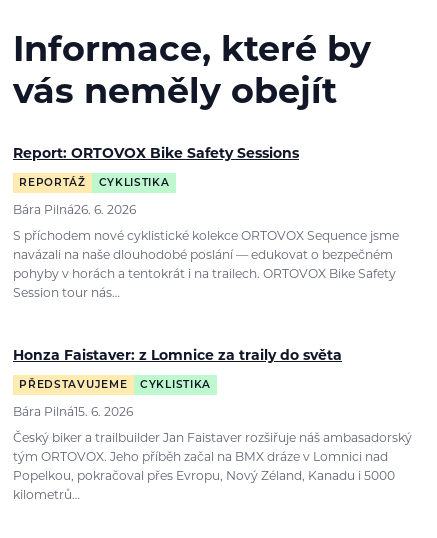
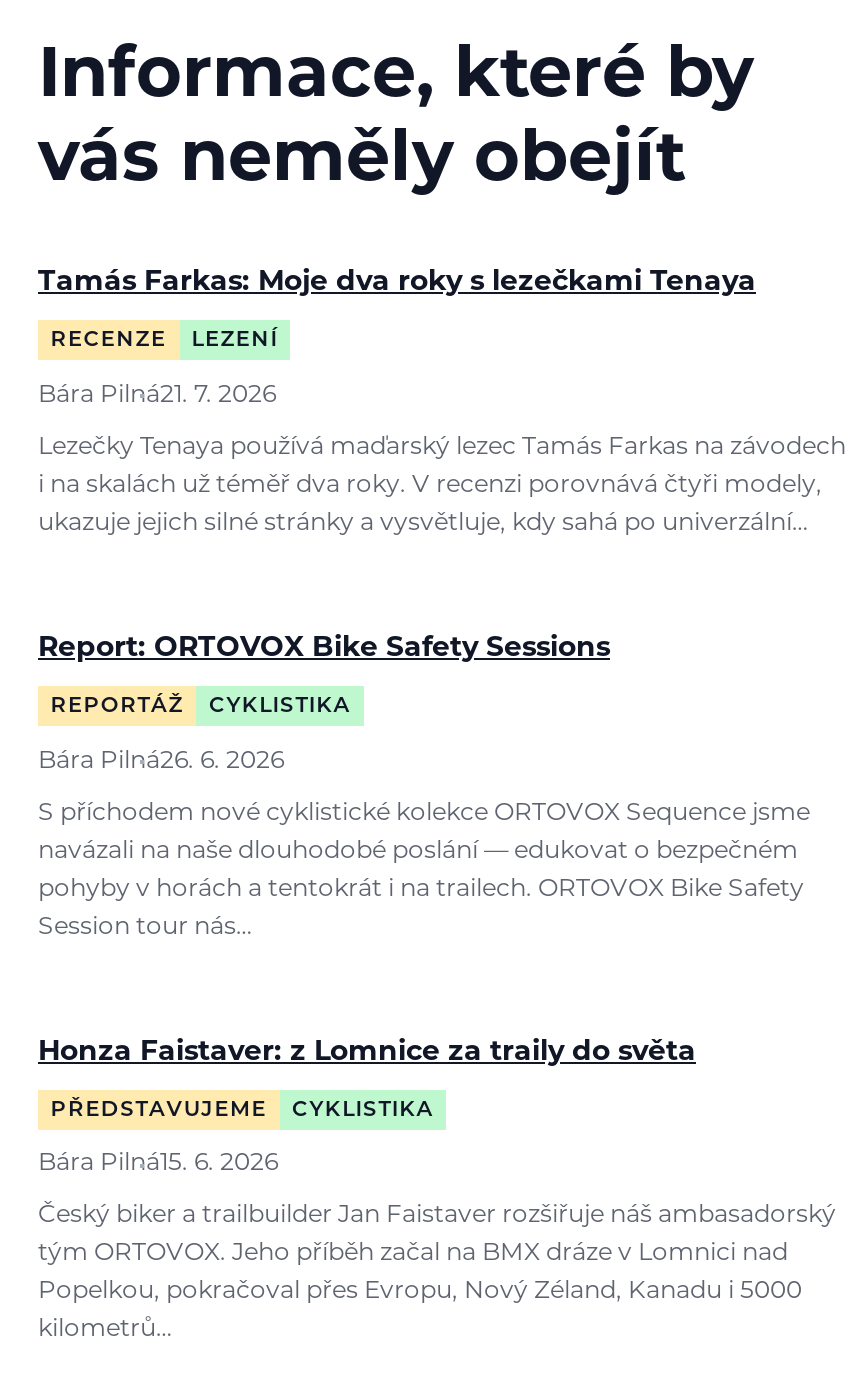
+ Tamás Farkas: Moje dva roky s lezečkami Tenaya
+ RECENZE
+ LEZENÍ
+ Bára Pilná21. 7. 2026
+ Lezečky Tenaya používá maďarský lezec Tamás Farkas na závodech
+ i na skalách už téměř dva roky. V recenzi porovnává čtyři modely,
+ ukazuje jejich silné stránky a vysvětluje, kdy sahá po univerzální…
